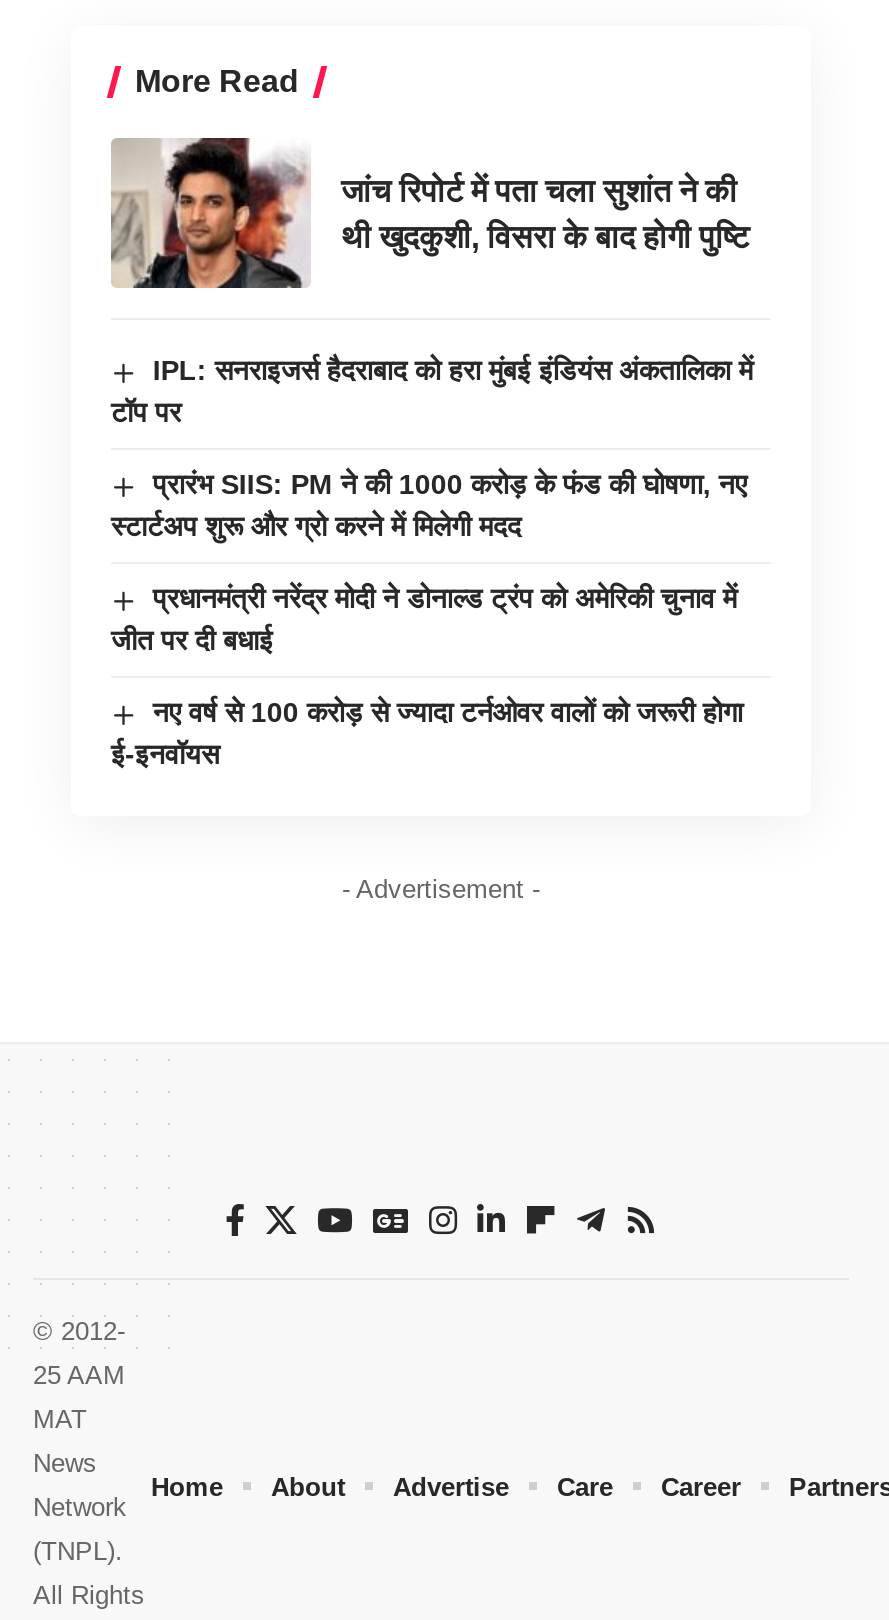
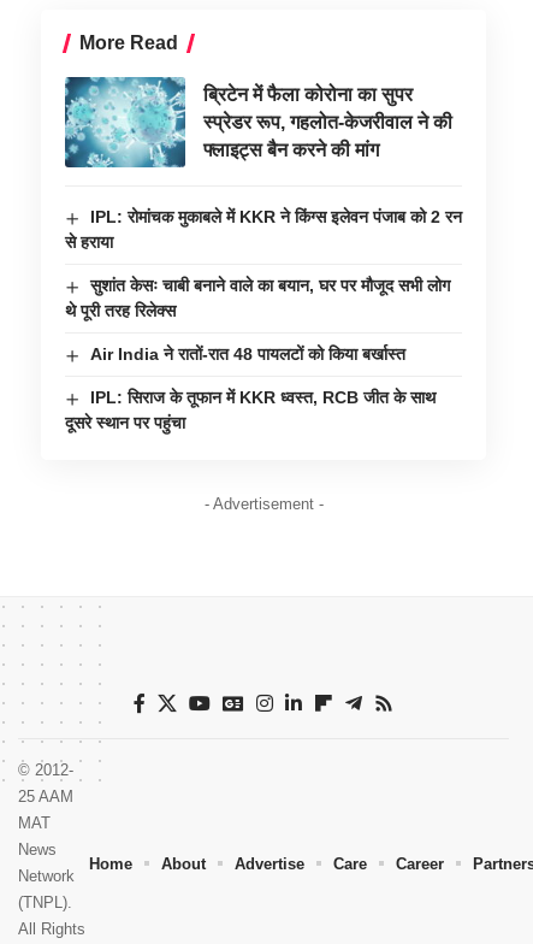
- [image]
- जांच रिपोर्ट में पता चला सुशांत ने की
- थी खुदकुशी, विसरा के बाद होगी पुष्टि
+ [image]
+ ब्रिटेन में फैला कोरोना का सुपर
+ स्प्रेडर रूप, गहलोत-केजरीवाल ने की
+ फ्लाइट्स बैन करने की मांग

- IPL: सनराइजर्स हैदराबाद को हरा मुंबई इंडियंस अंकतालिका में
- टॉप पर
+ IPL: रोमांचक मुकाबले में KKR ने किंग्स इलेवन पंजाब को 2 रन
+ से हराया

- प्रारंभ SIIS: PM ने की 1000 करोड़ के फंड की घोषणा, नए
- स्टार्टअप शुरू और ग्रो करने में मिलेगी मदद
+ सुशांत केसः चाबी बनाने वाले का बयान, घर पर मौजूद सभी लोग
+ थे पूरी तरह रिलेक्स

- प्रधानमंत्री नरेंद्र मोदी ने डोनाल्ड ट्रंप को अमेरिकी चुनाव में
- जीत पर दी बधाई
+ Air India ने रातों-रात 48 पायलटों को किया बर्खास्त

- नए वर्ष से 100 करोड़ से ज्यादा टर्नओवर वालों को जरूरी होगा
- ई-इनवॉयस
+ IPL: सिराज के तूफान में KKR ध्वस्त, RCB जीत के साथ
+ दूसरे स्थान पर पहुंचा
